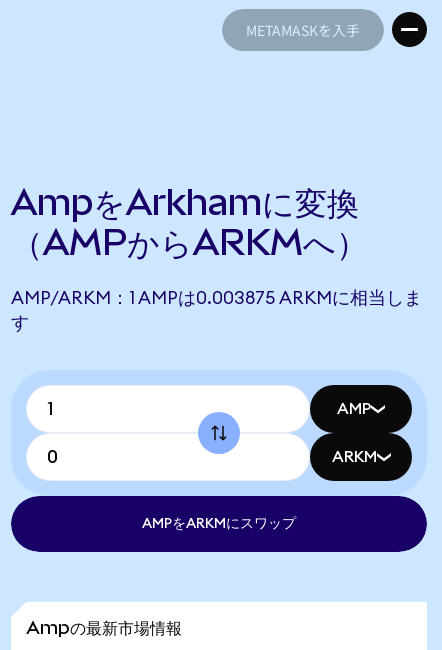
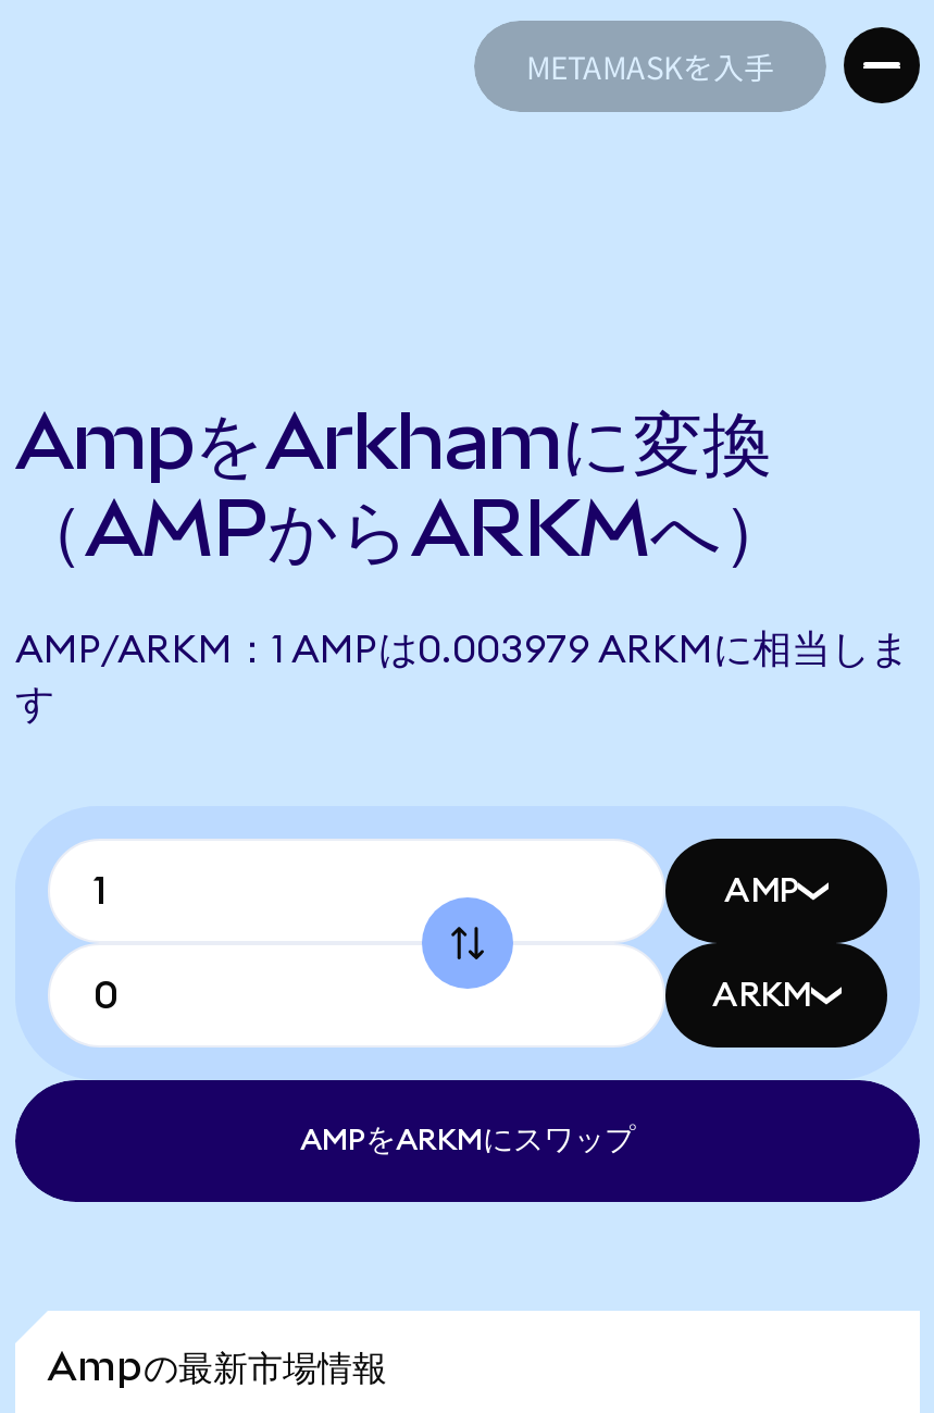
- AMP/ARKM：1 AMPは0.003875 ARKMに相当しま
+ AMP/ARKM：1 AMPは0.003979 ARKMに相当しま
